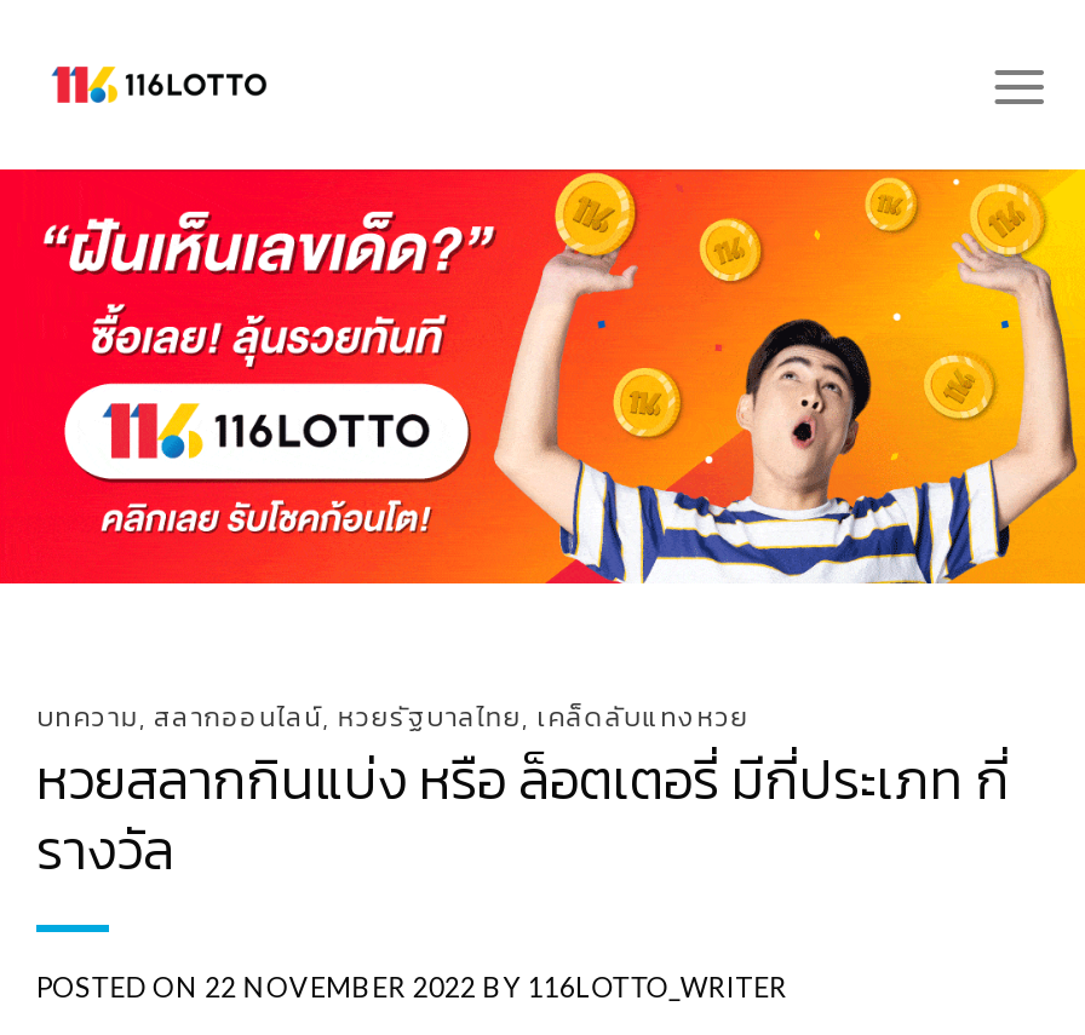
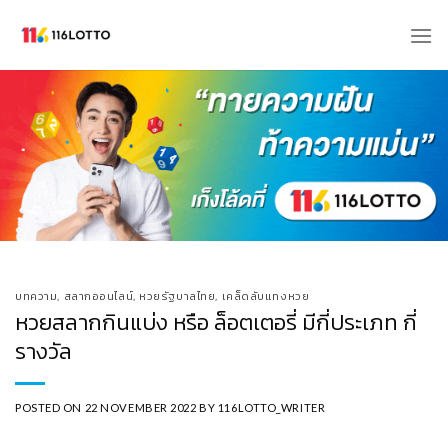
- [image]
+ [image]
